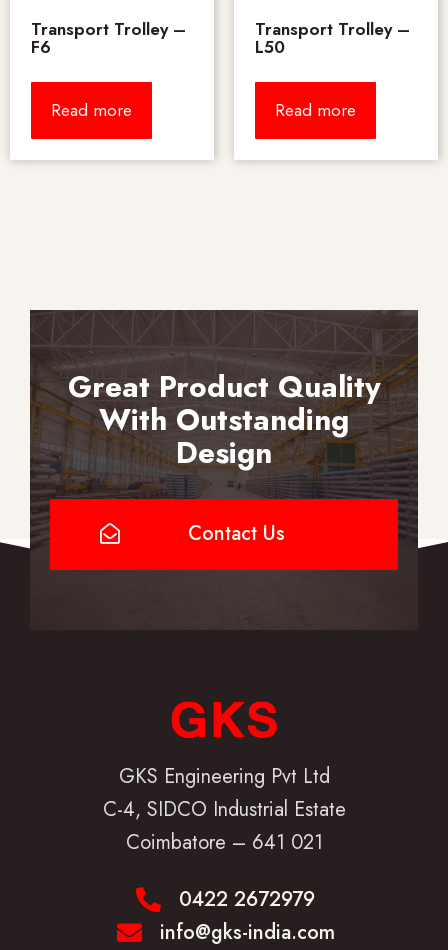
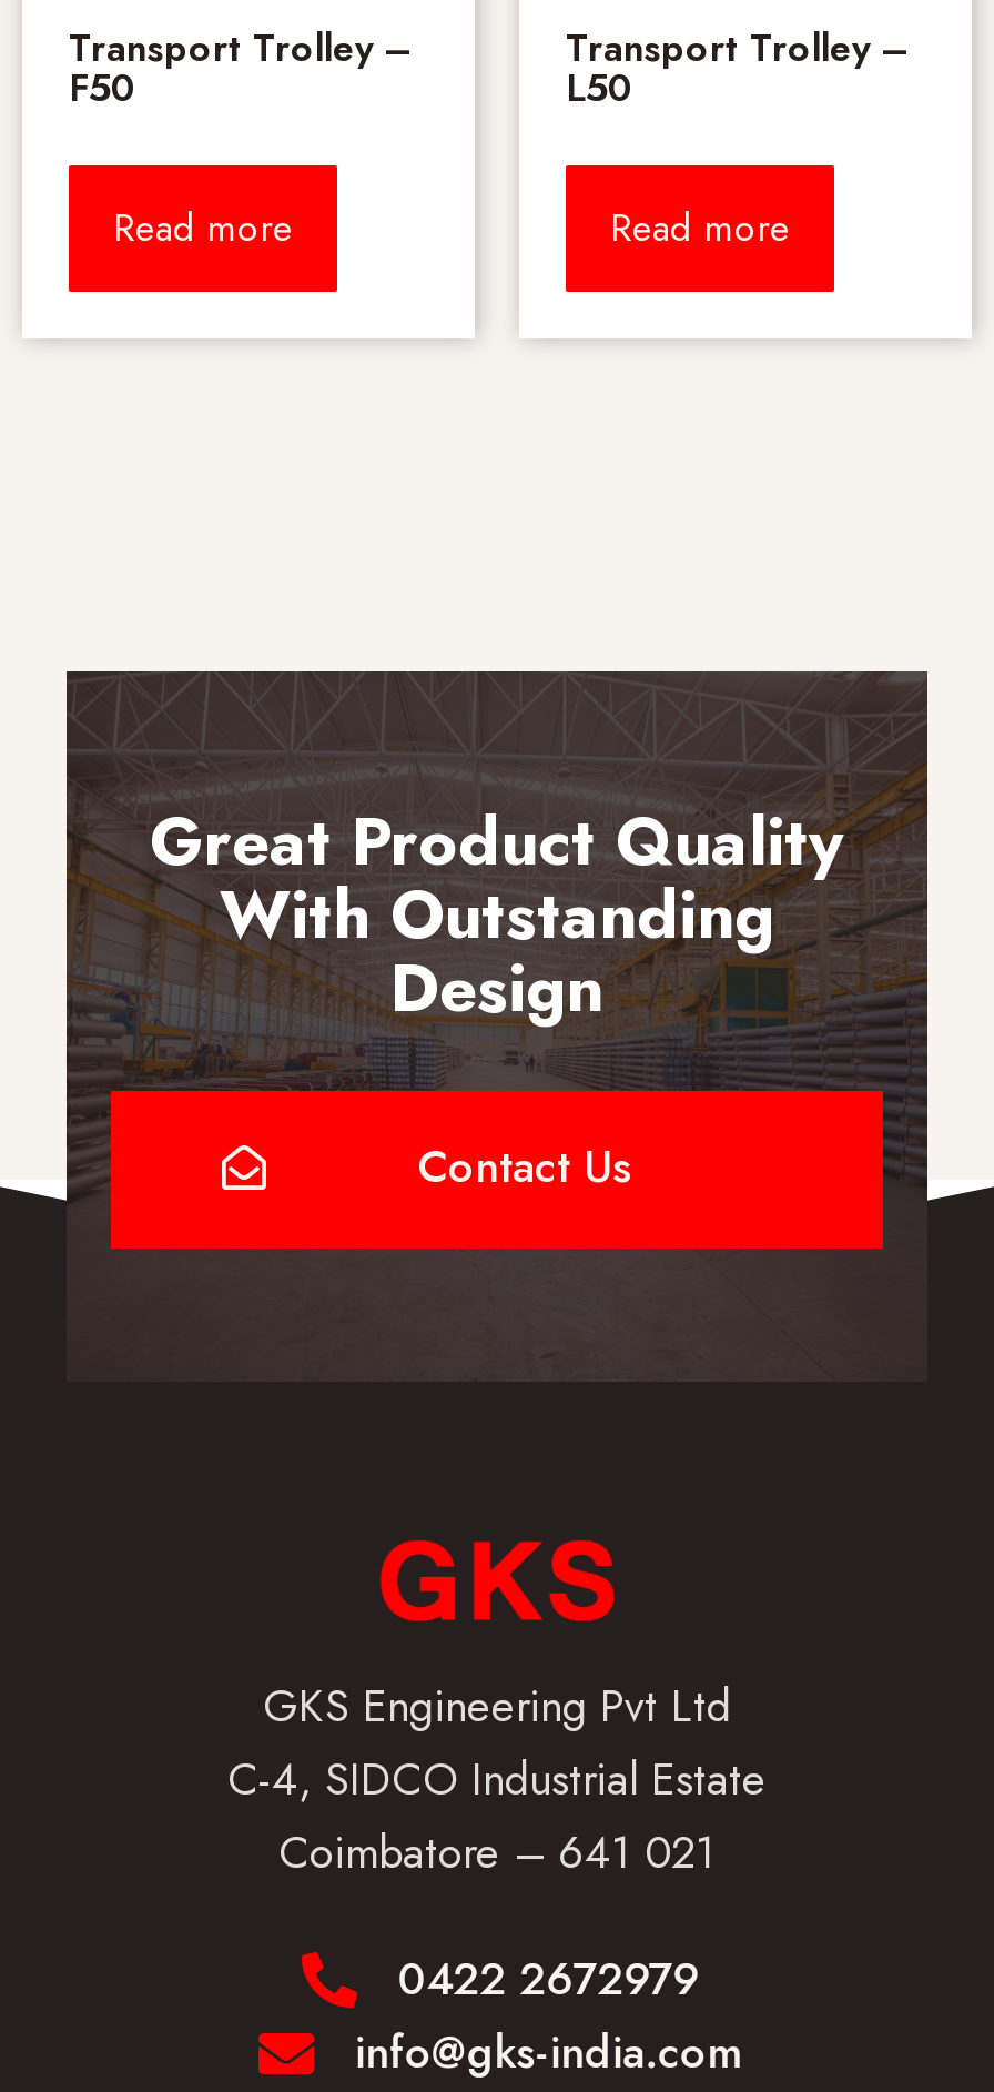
- F6
+ F50
